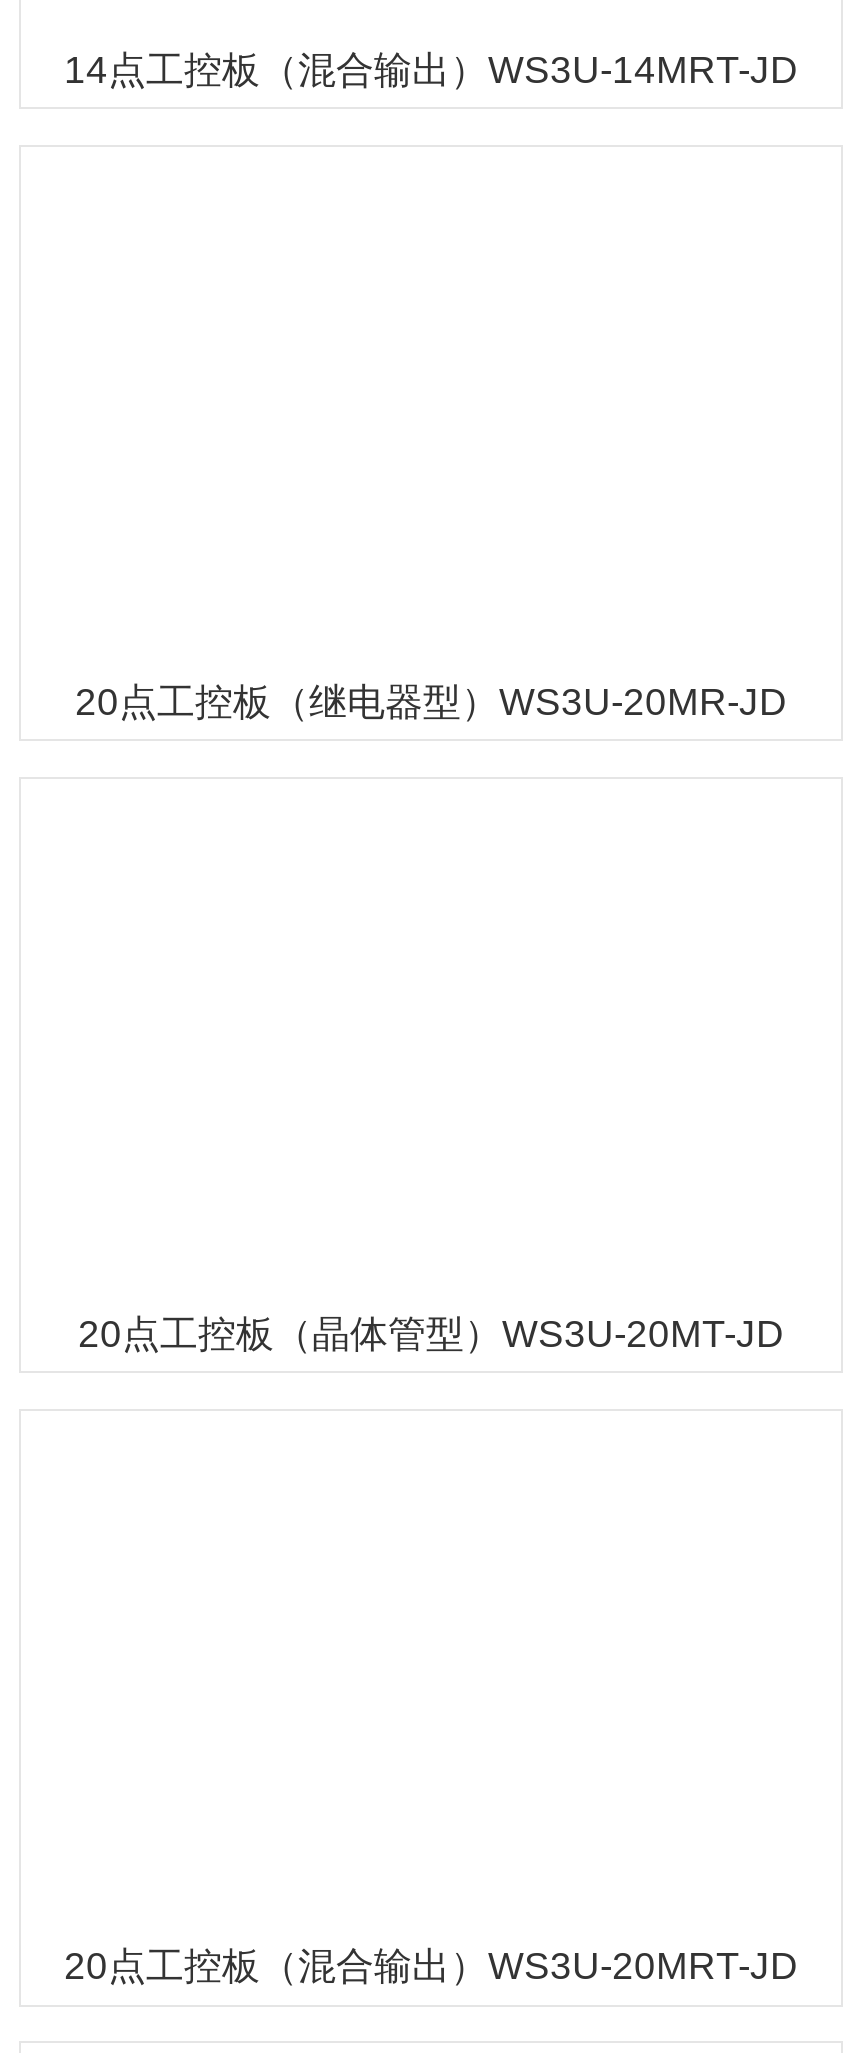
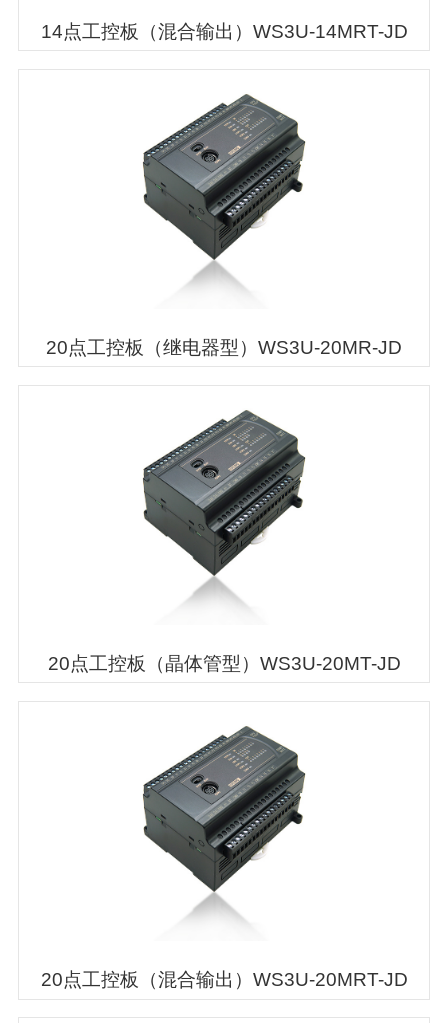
+ [image]

+ [image]

+ [image]
